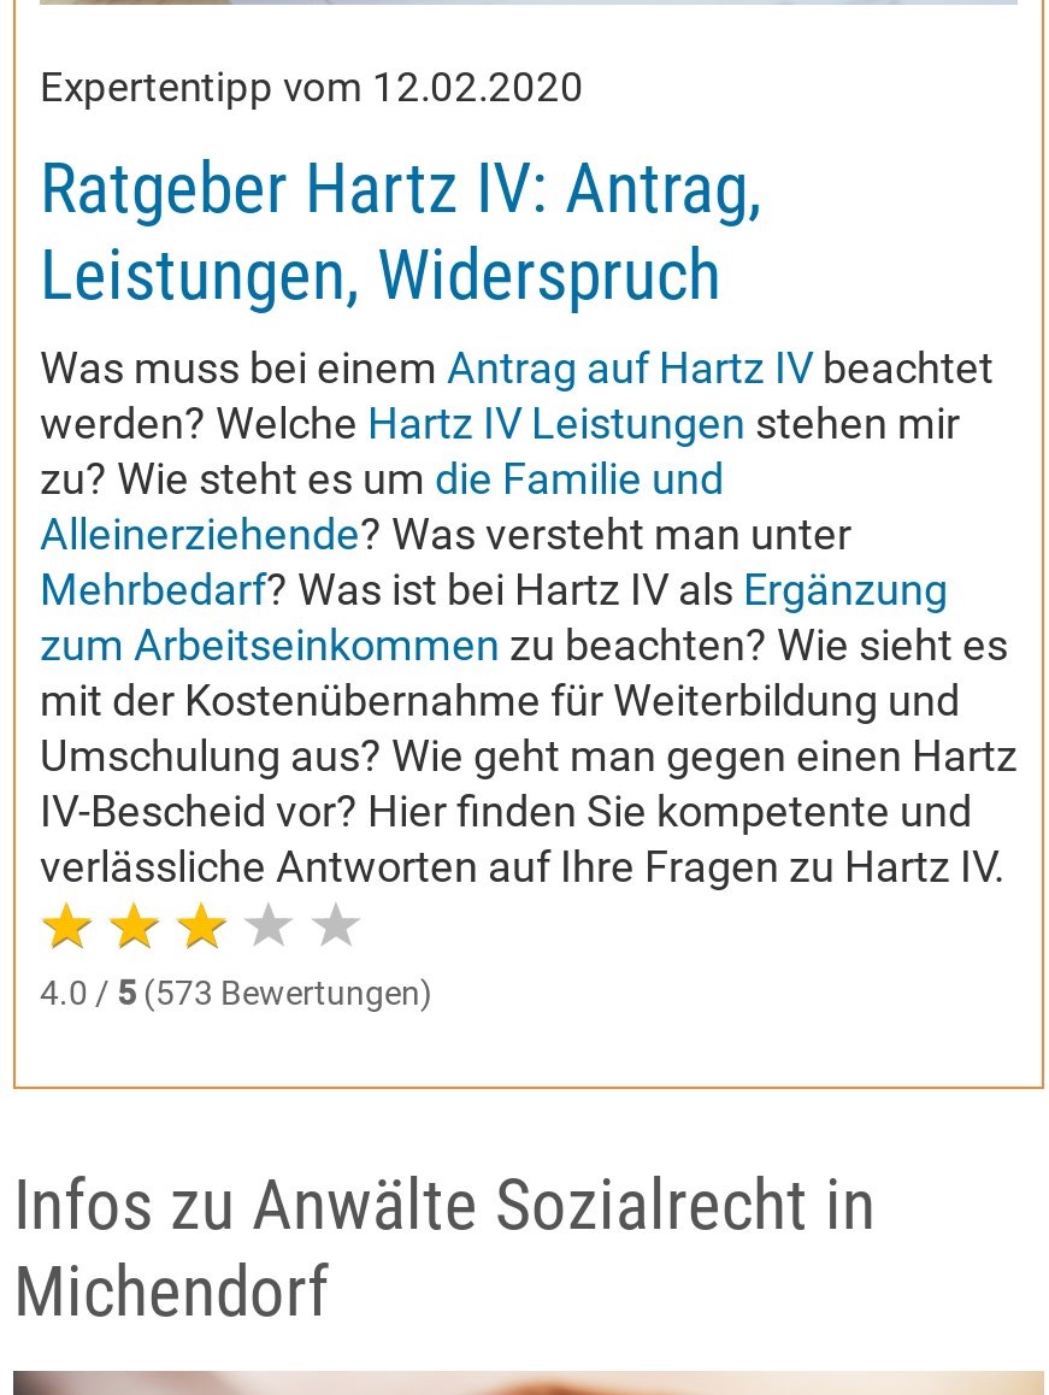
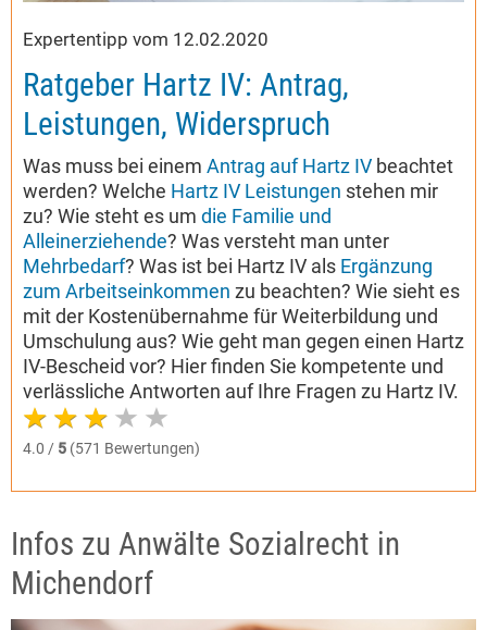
- 4.0 / 5 (573 Bewertungen)
+ 4.0 / 5 (571 Bewertungen)
